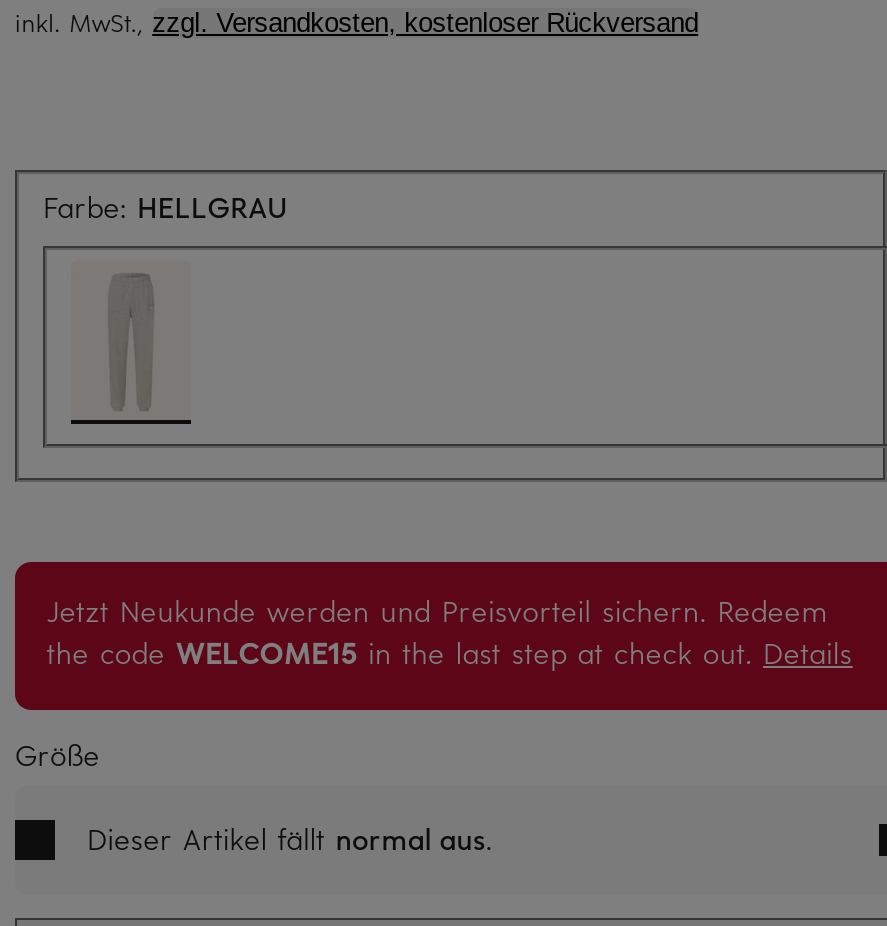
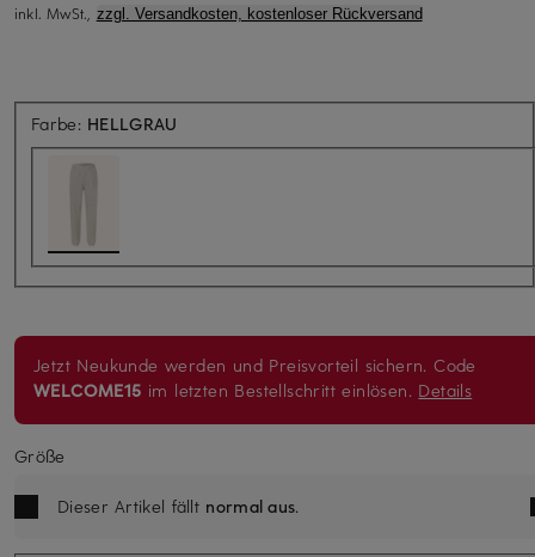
- Jetzt Neukunde werden und Preisvorteil sichern. Redeem
- the code WELCOME15 in the last step at check out. Details
+ Jetzt Neukunde werden und Preisvorteil sichern. Code
+ WELCOME15 im letzten Bestellschritt einlösen. Details
